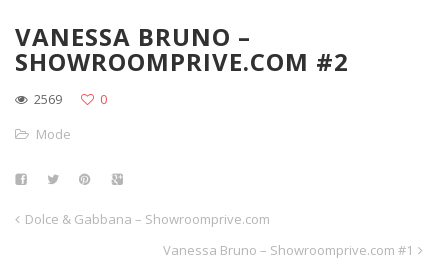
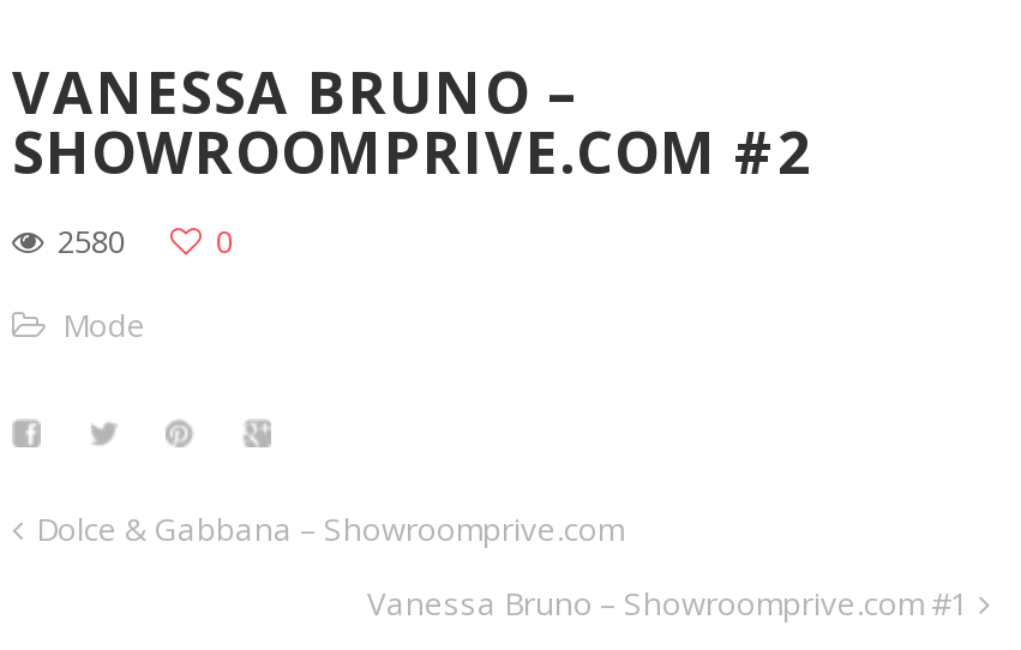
- 2569
+ 2580
